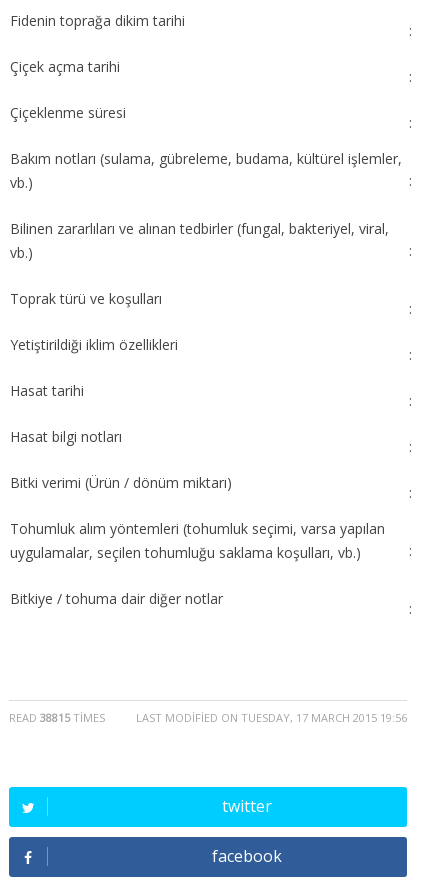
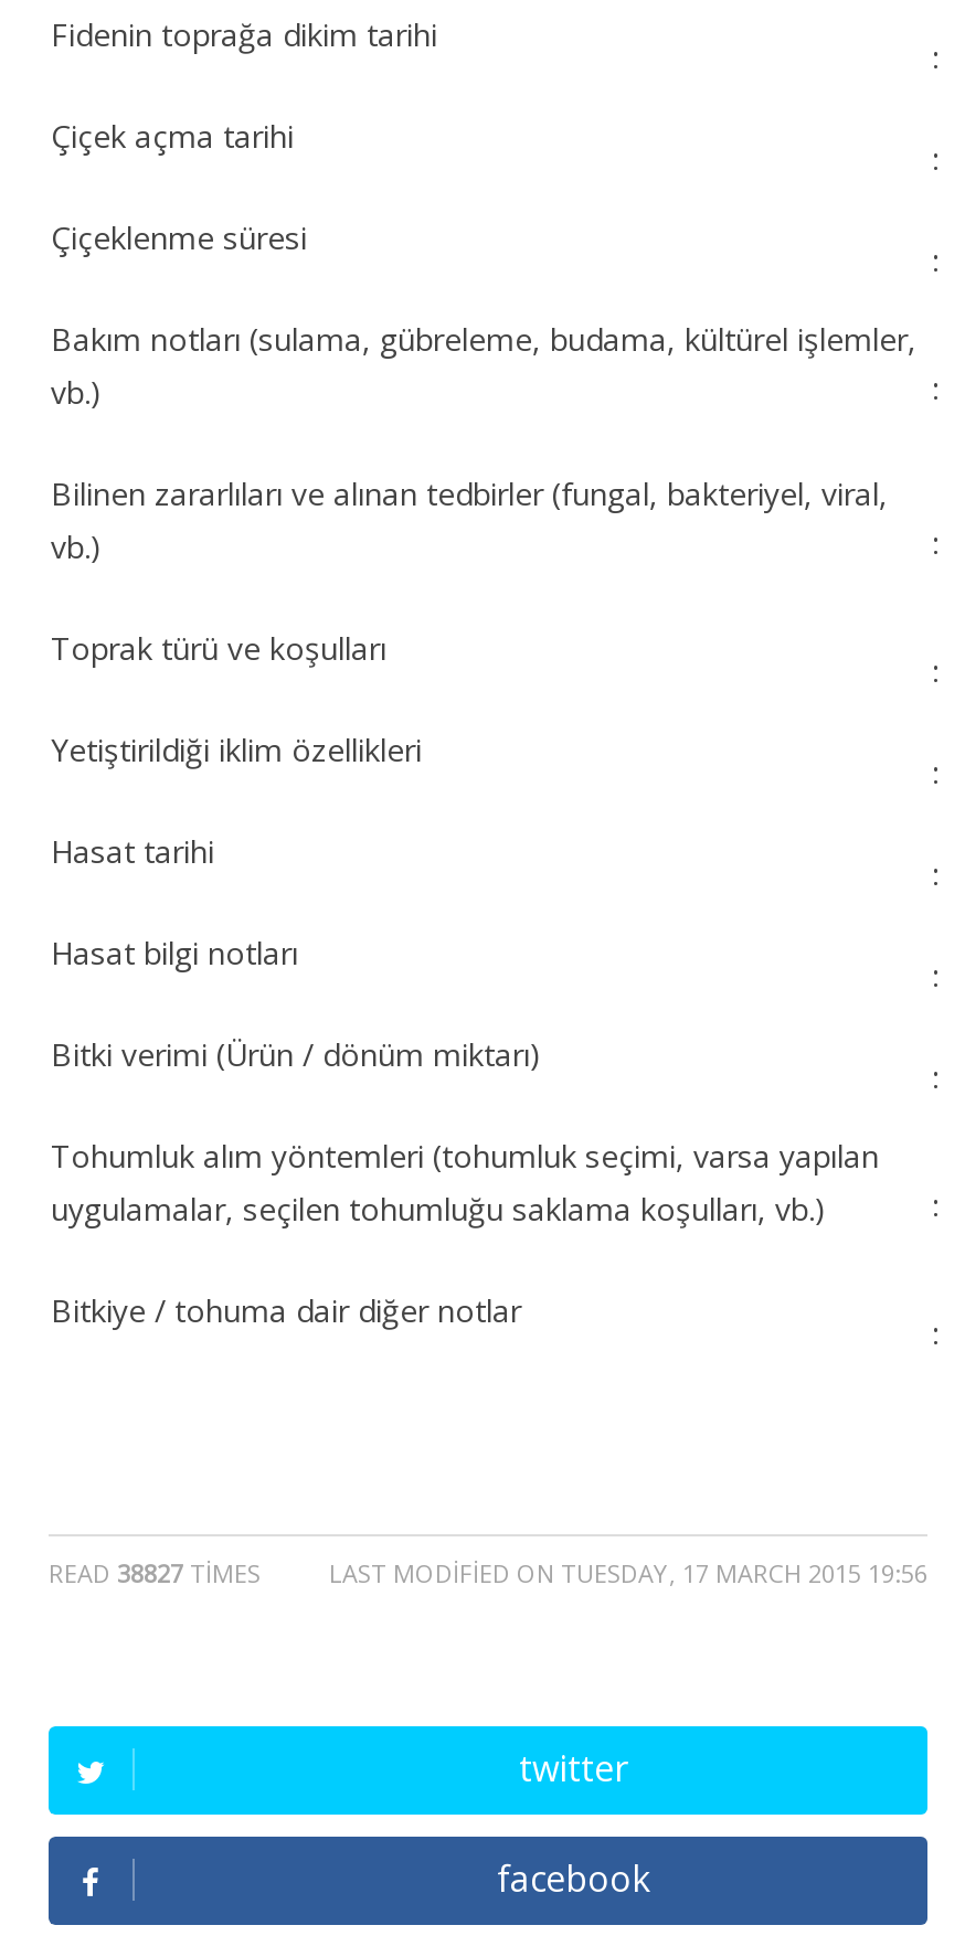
- READ 38815 TIMES
+ READ 38827 TIMES
